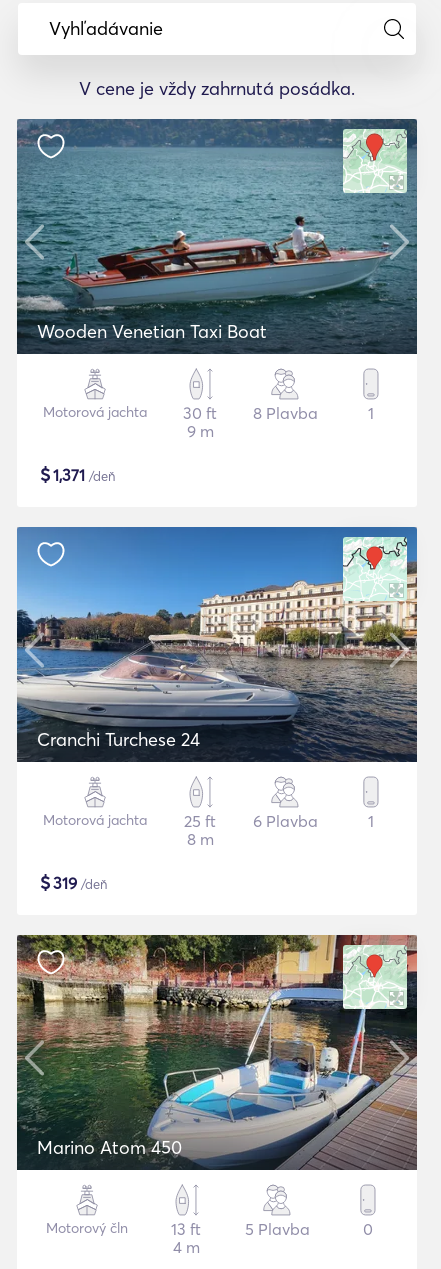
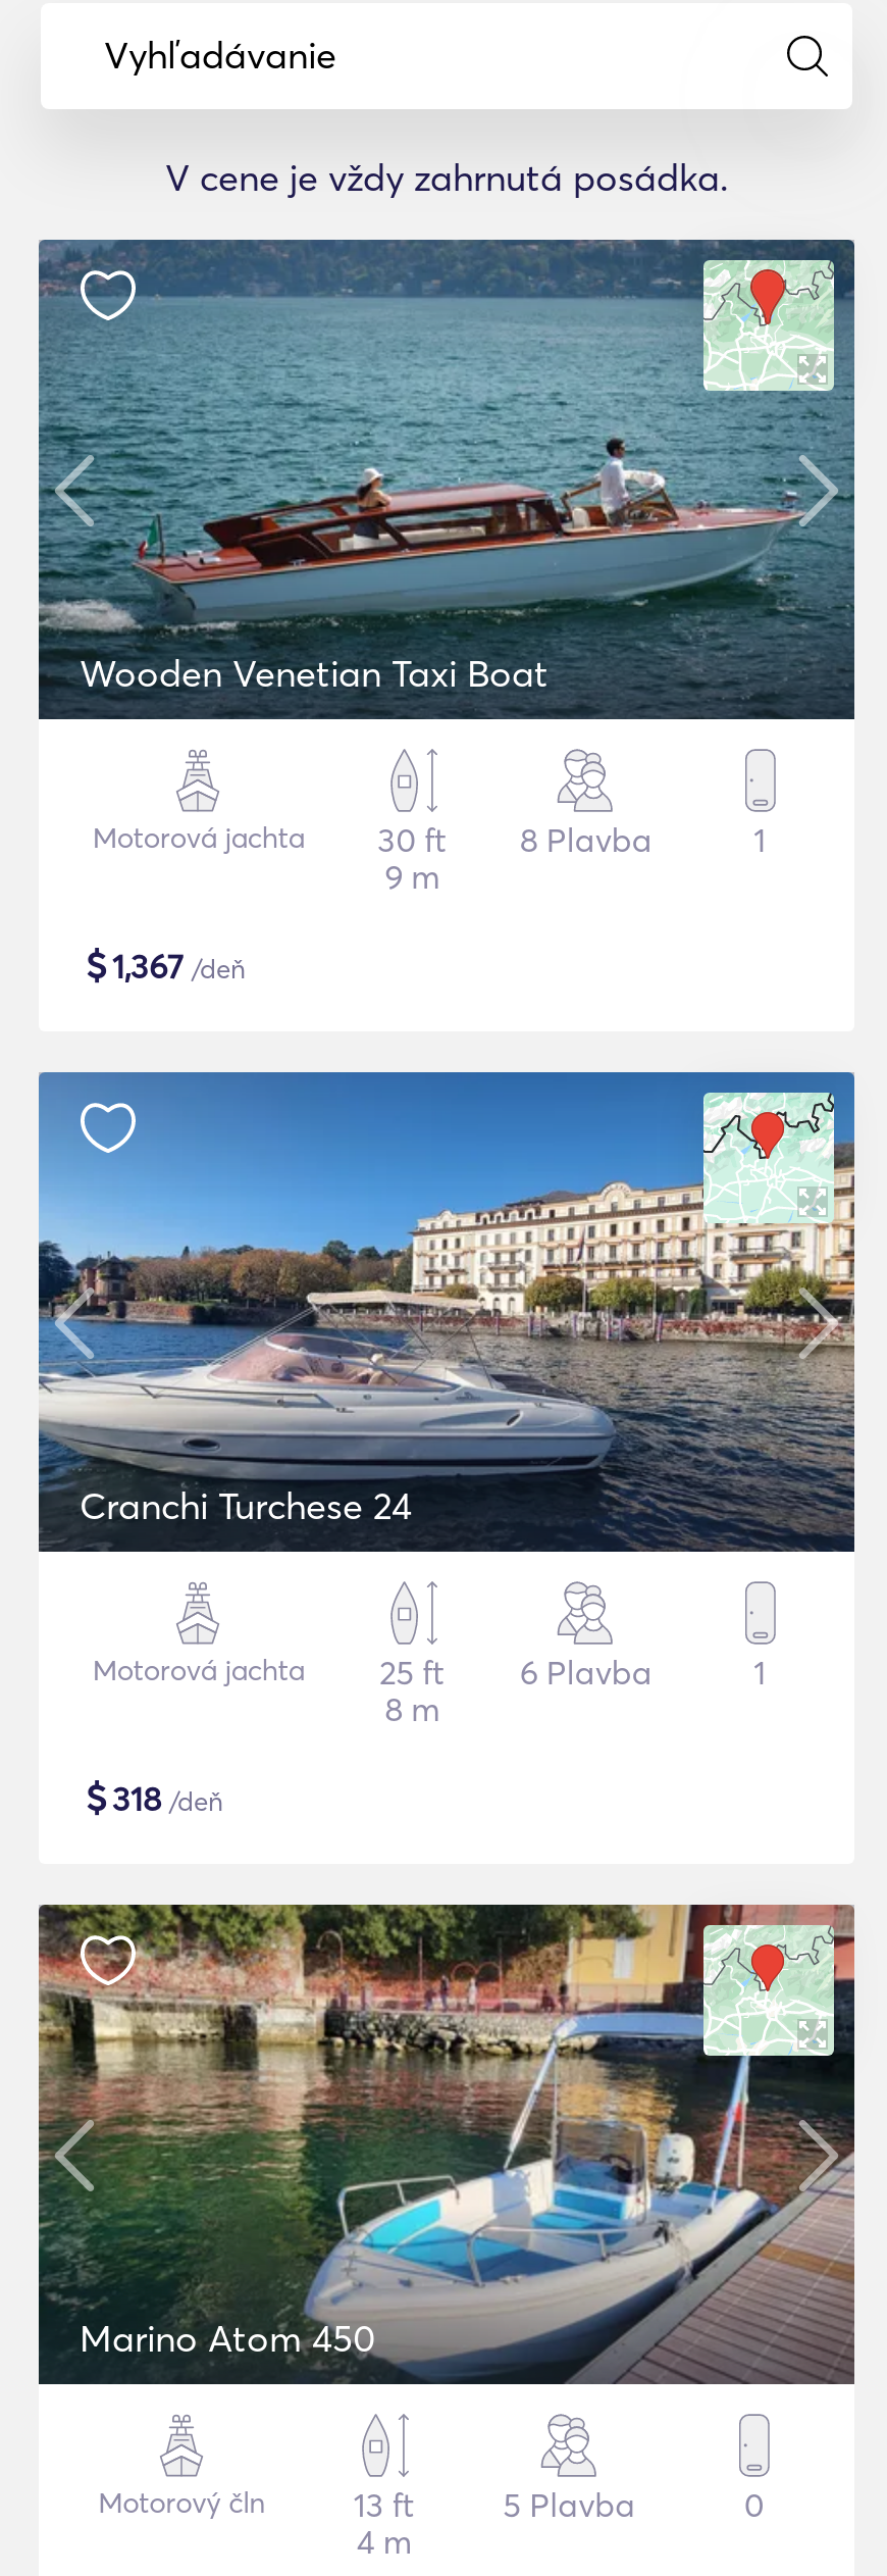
- $1,371 /deň
+ $1,367 /deň

- $319 /deň
+ $318 /deň
